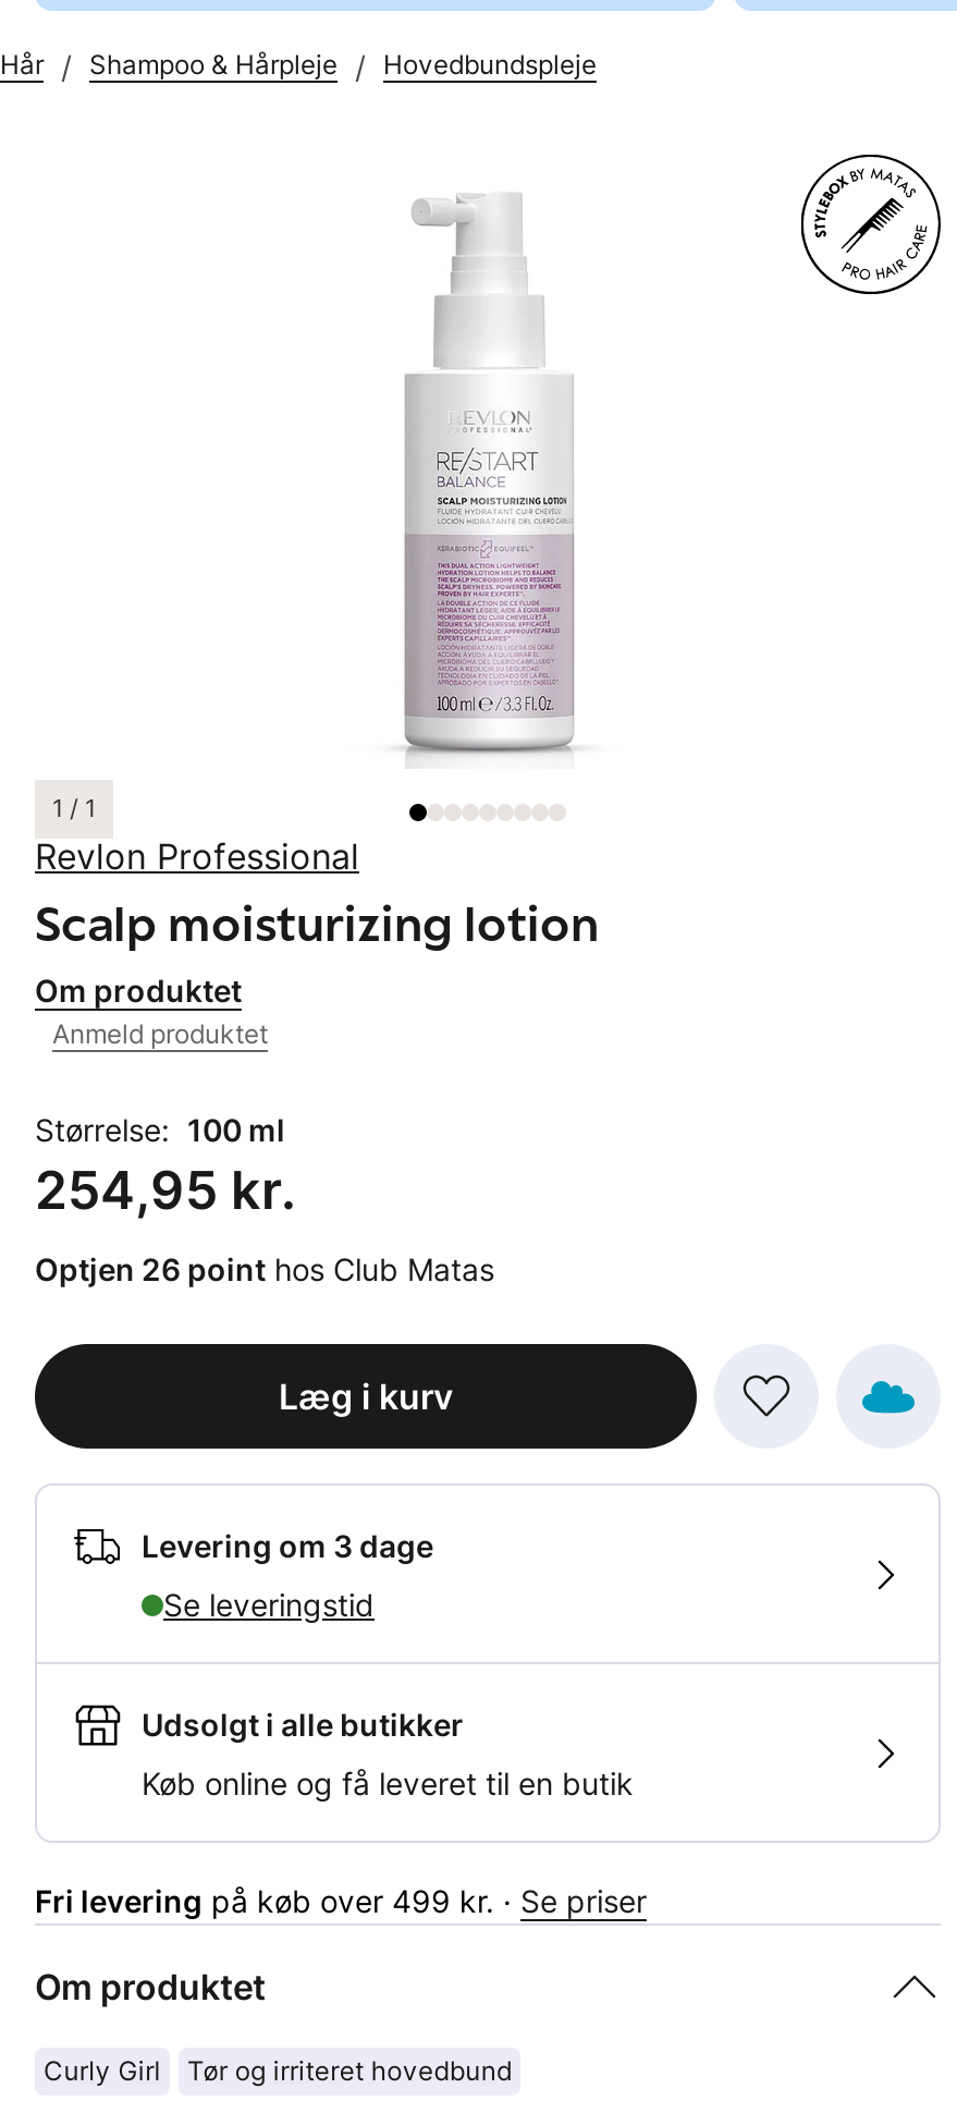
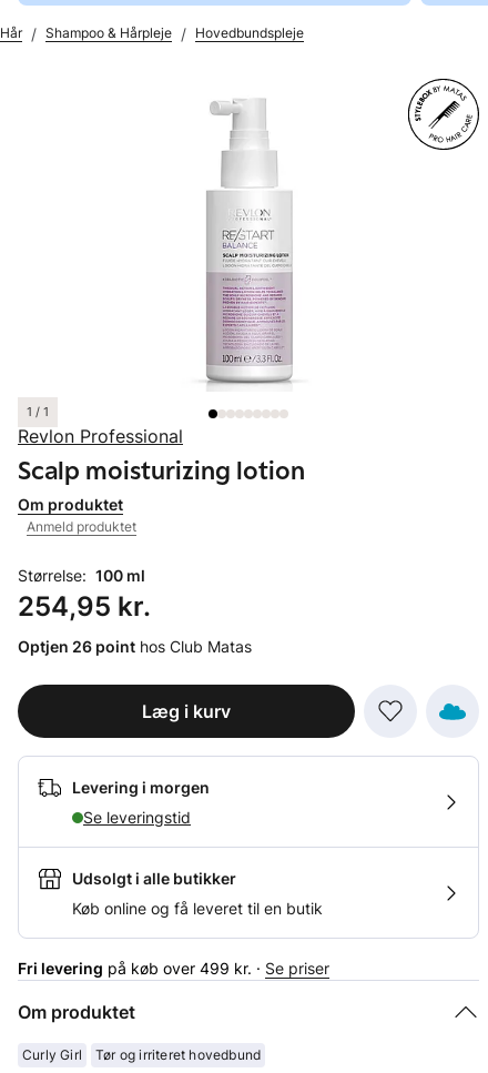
- Levering om 3 dage
+ Levering i morgen
